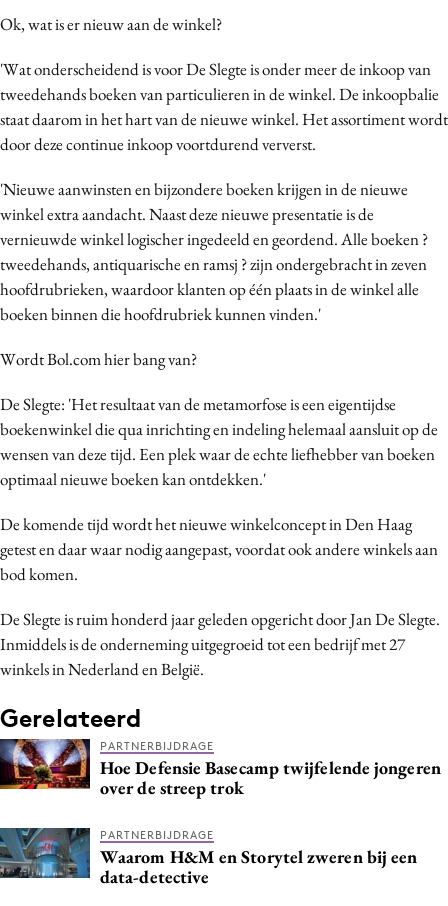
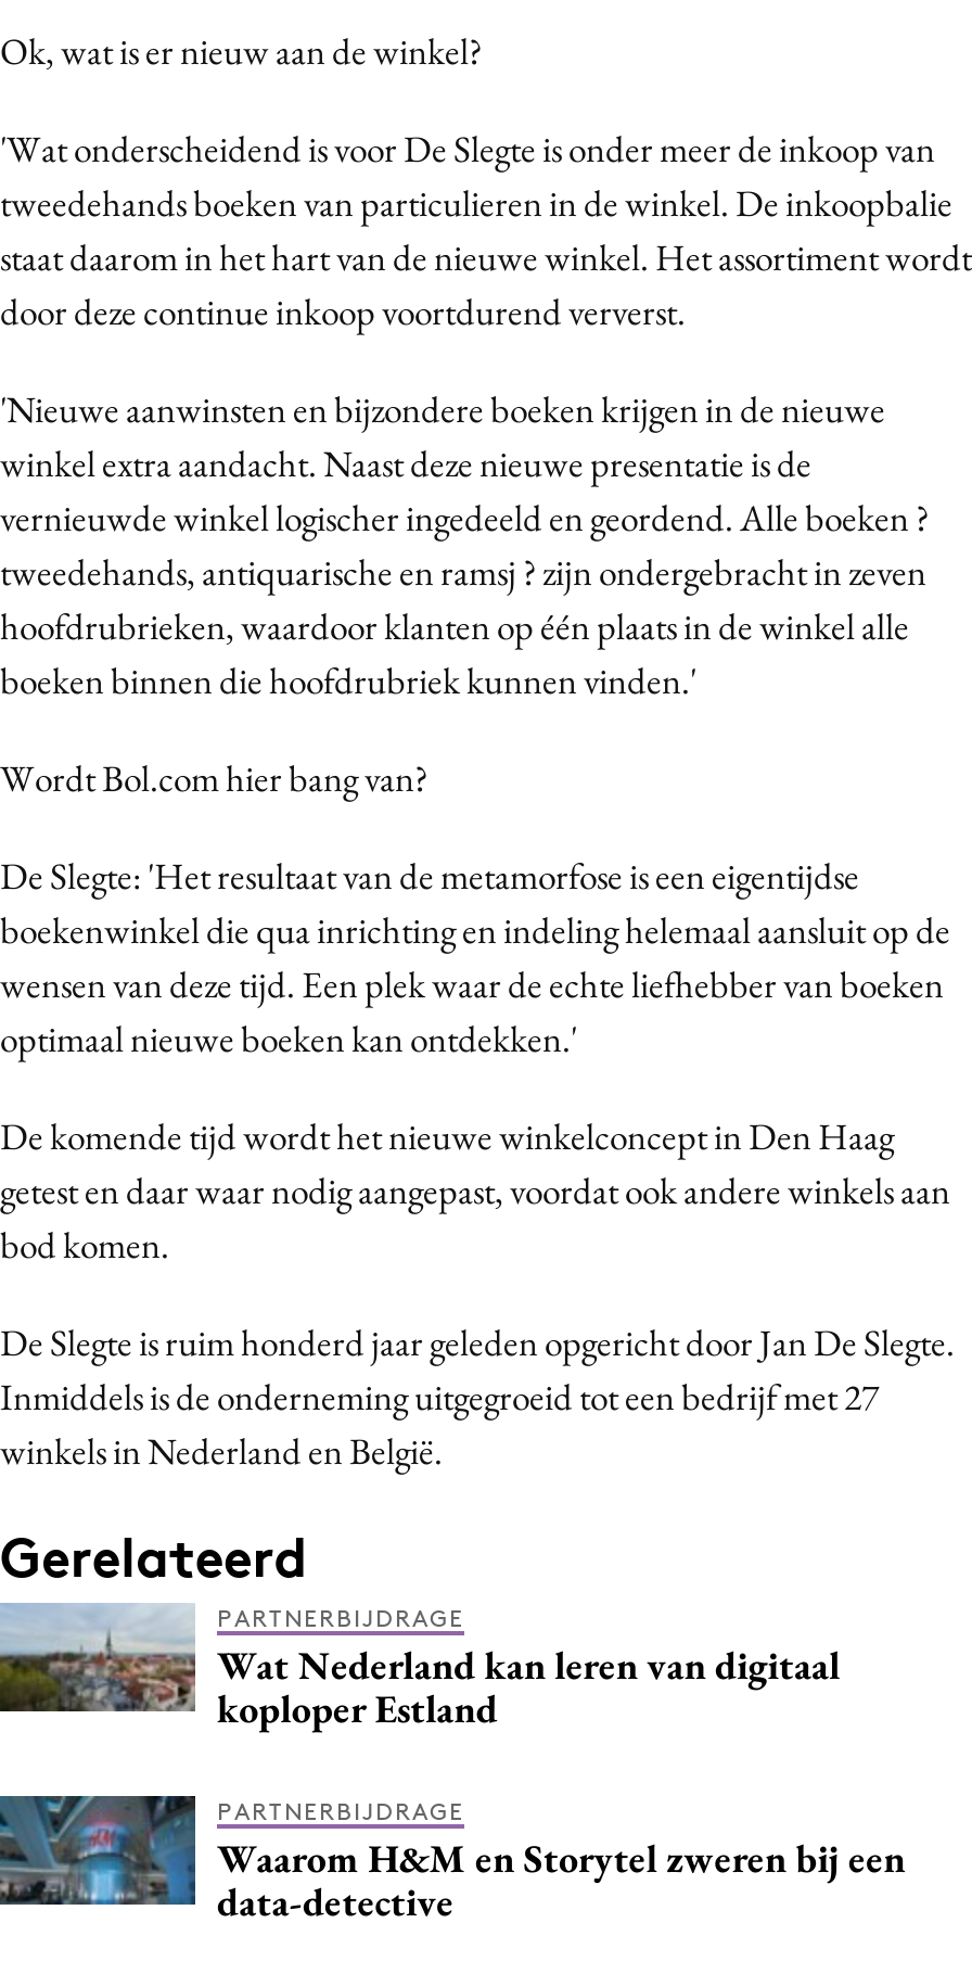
- [image]
- Hoe Defensie Basecamp twijfelende jongeren
- over de streep trok
+ [image]
+ Wat Nederland kan leren van digitaal
+ koploper Estland
